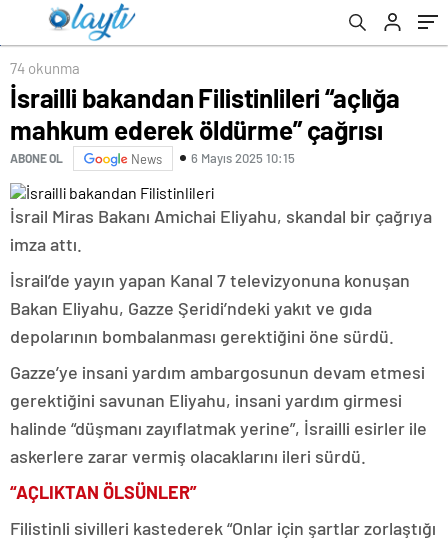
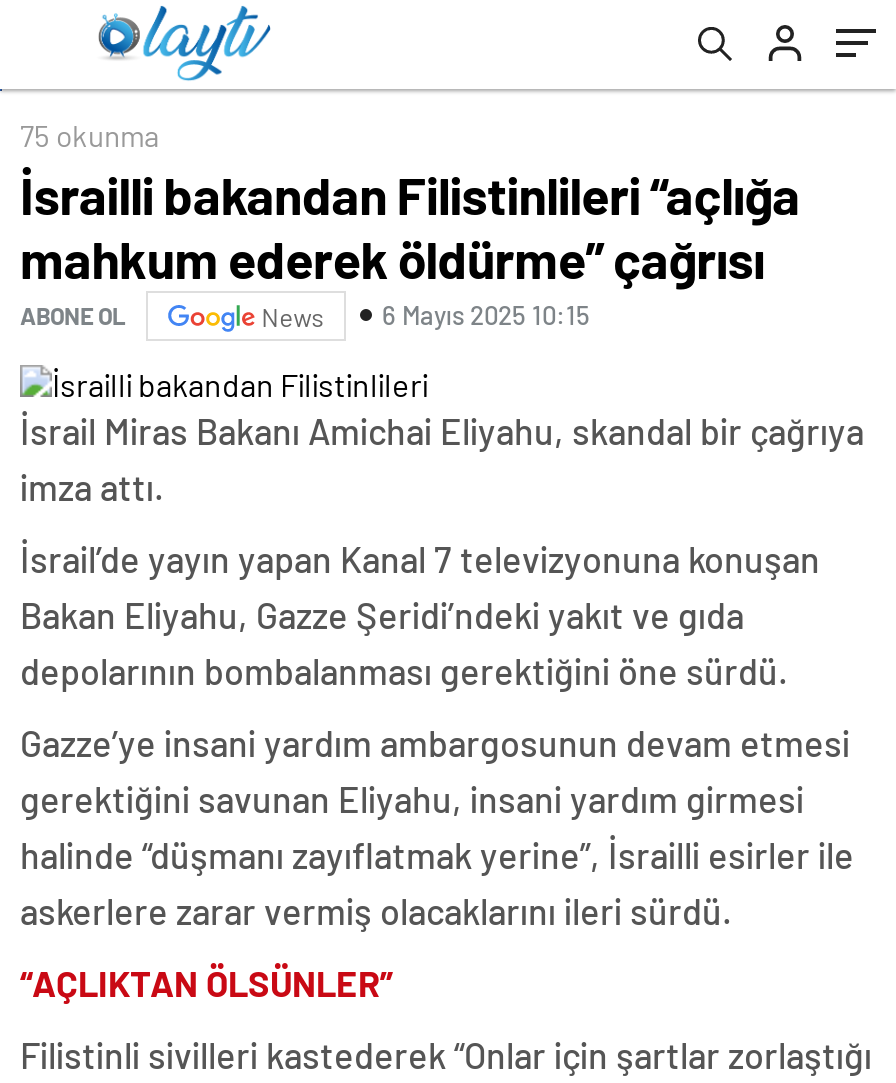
- 74 okunma
+ 75 okunma
